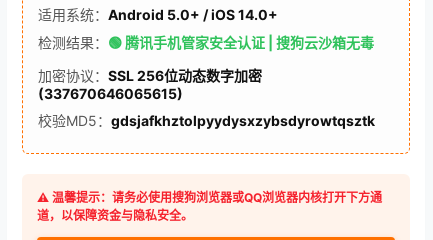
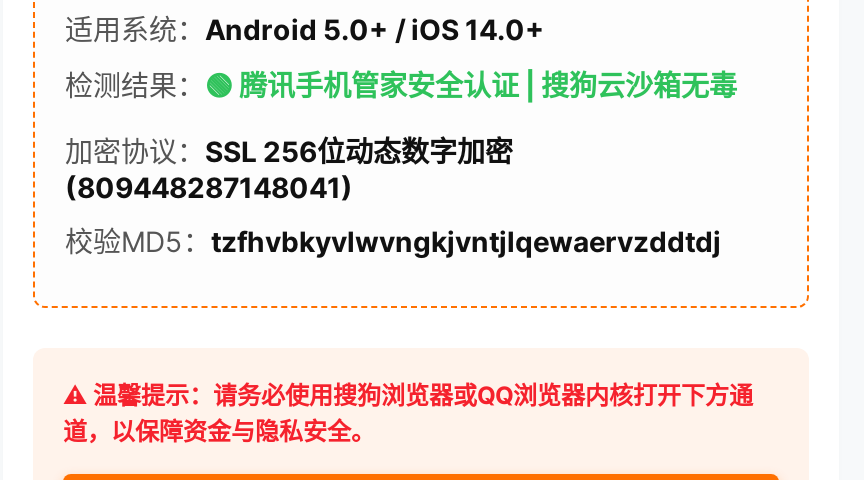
- (337670646065615)
+ (809448287148041)

- 校验MD5：gdsjafkhztolpyydysxzybsdyrowtqsztk
+ 校验MD5：tzfhvbkyvlwvngkjvntjlqewaervzddtdj
